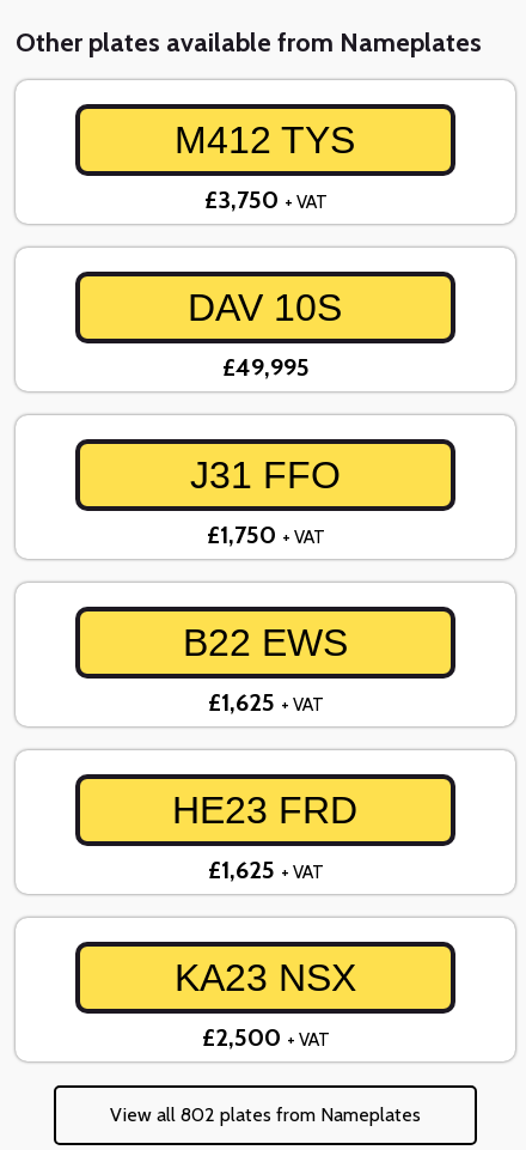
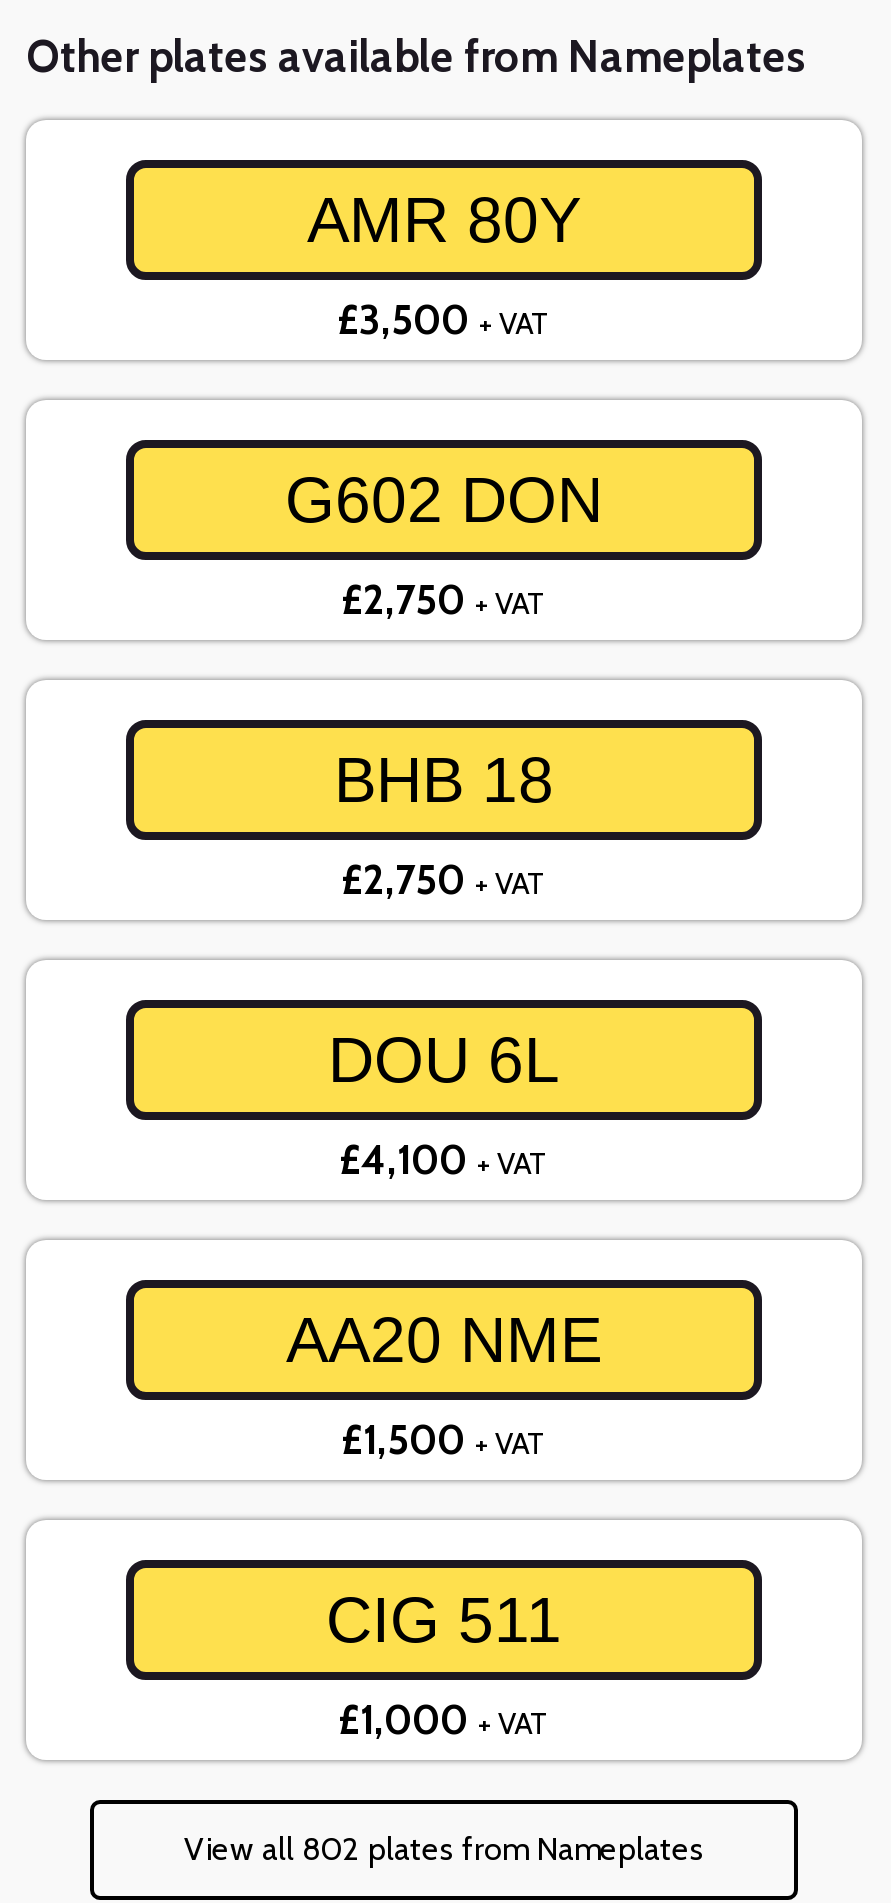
- M412 TYS
+ AMR 80Y

- £3,750 + VAT
+ £3,500 + VAT

- DAV 10S
+ G602 DON

- £49,995
+ £2,750 + VAT

- J31 FFO
+ BHB 18

- £1,750 + VAT
+ £2,750 + VAT

- B22 EWS
+ DOU 6L

- £1,625 + VAT
+ £4,100 + VAT

- HE23 FRD
+ AA20 NME

- £1,625 + VAT
+ £1,500 + VAT

- KA23 NSX
+ CIG 511

- £2,500 + VAT
+ £1,000 + VAT
